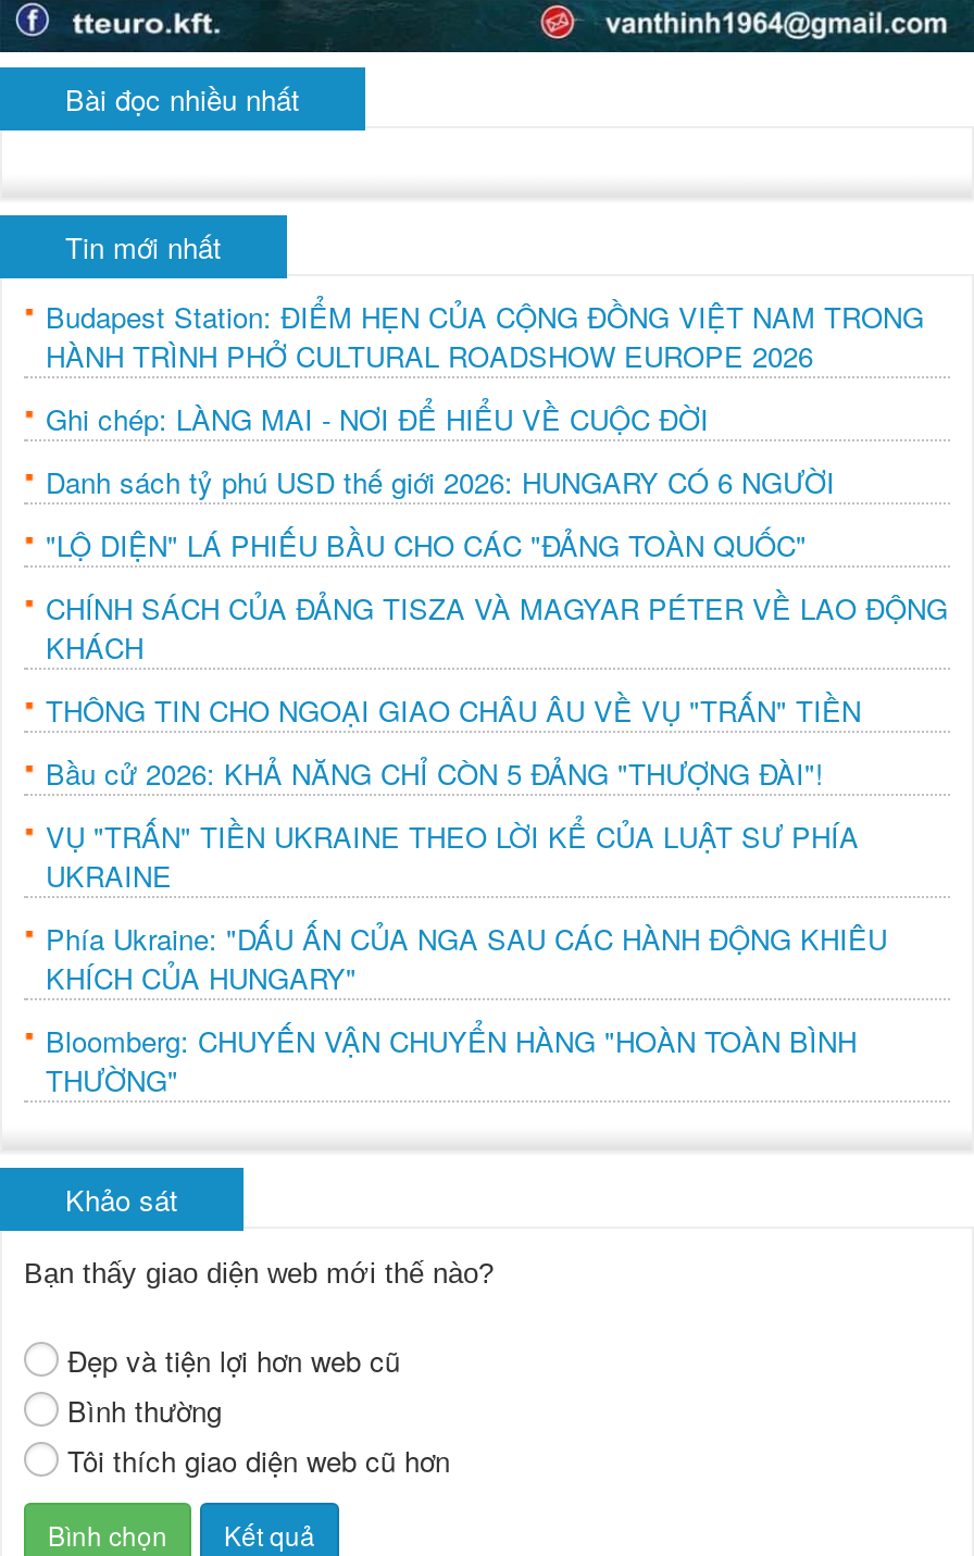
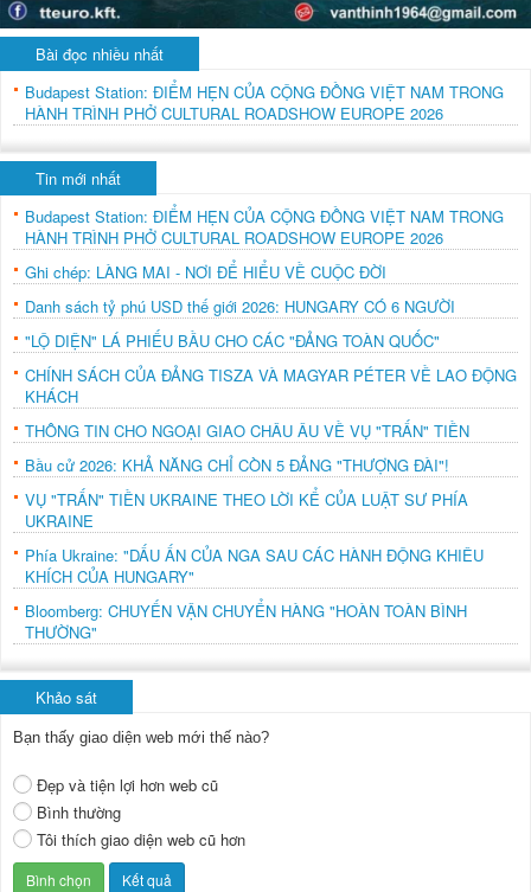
+ Budapest Station: ĐIỂM HẸN CỦA CỘNG ĐỒNG VIỆT NAM TRONG
+ HÀNH TRÌNH PHỞ CULTURAL ROADSHOW EUROPE 2026
